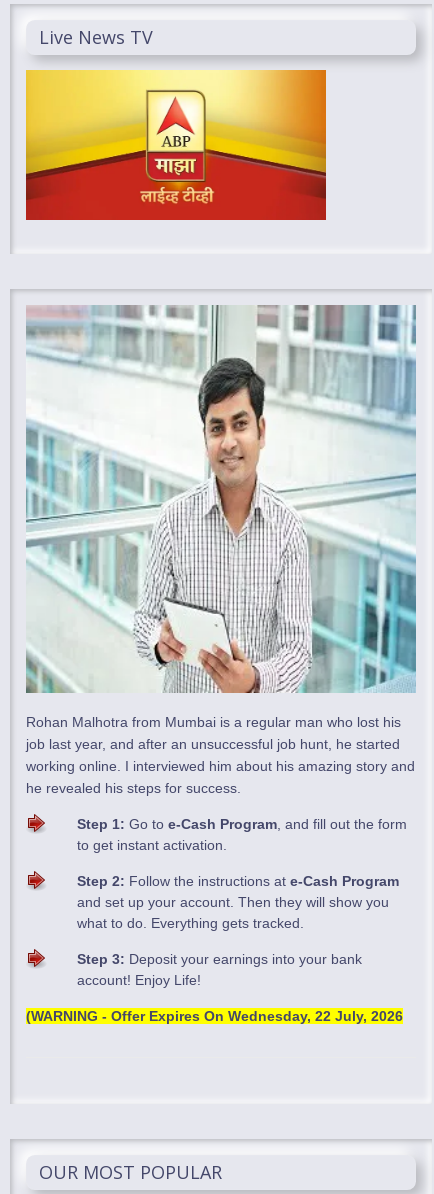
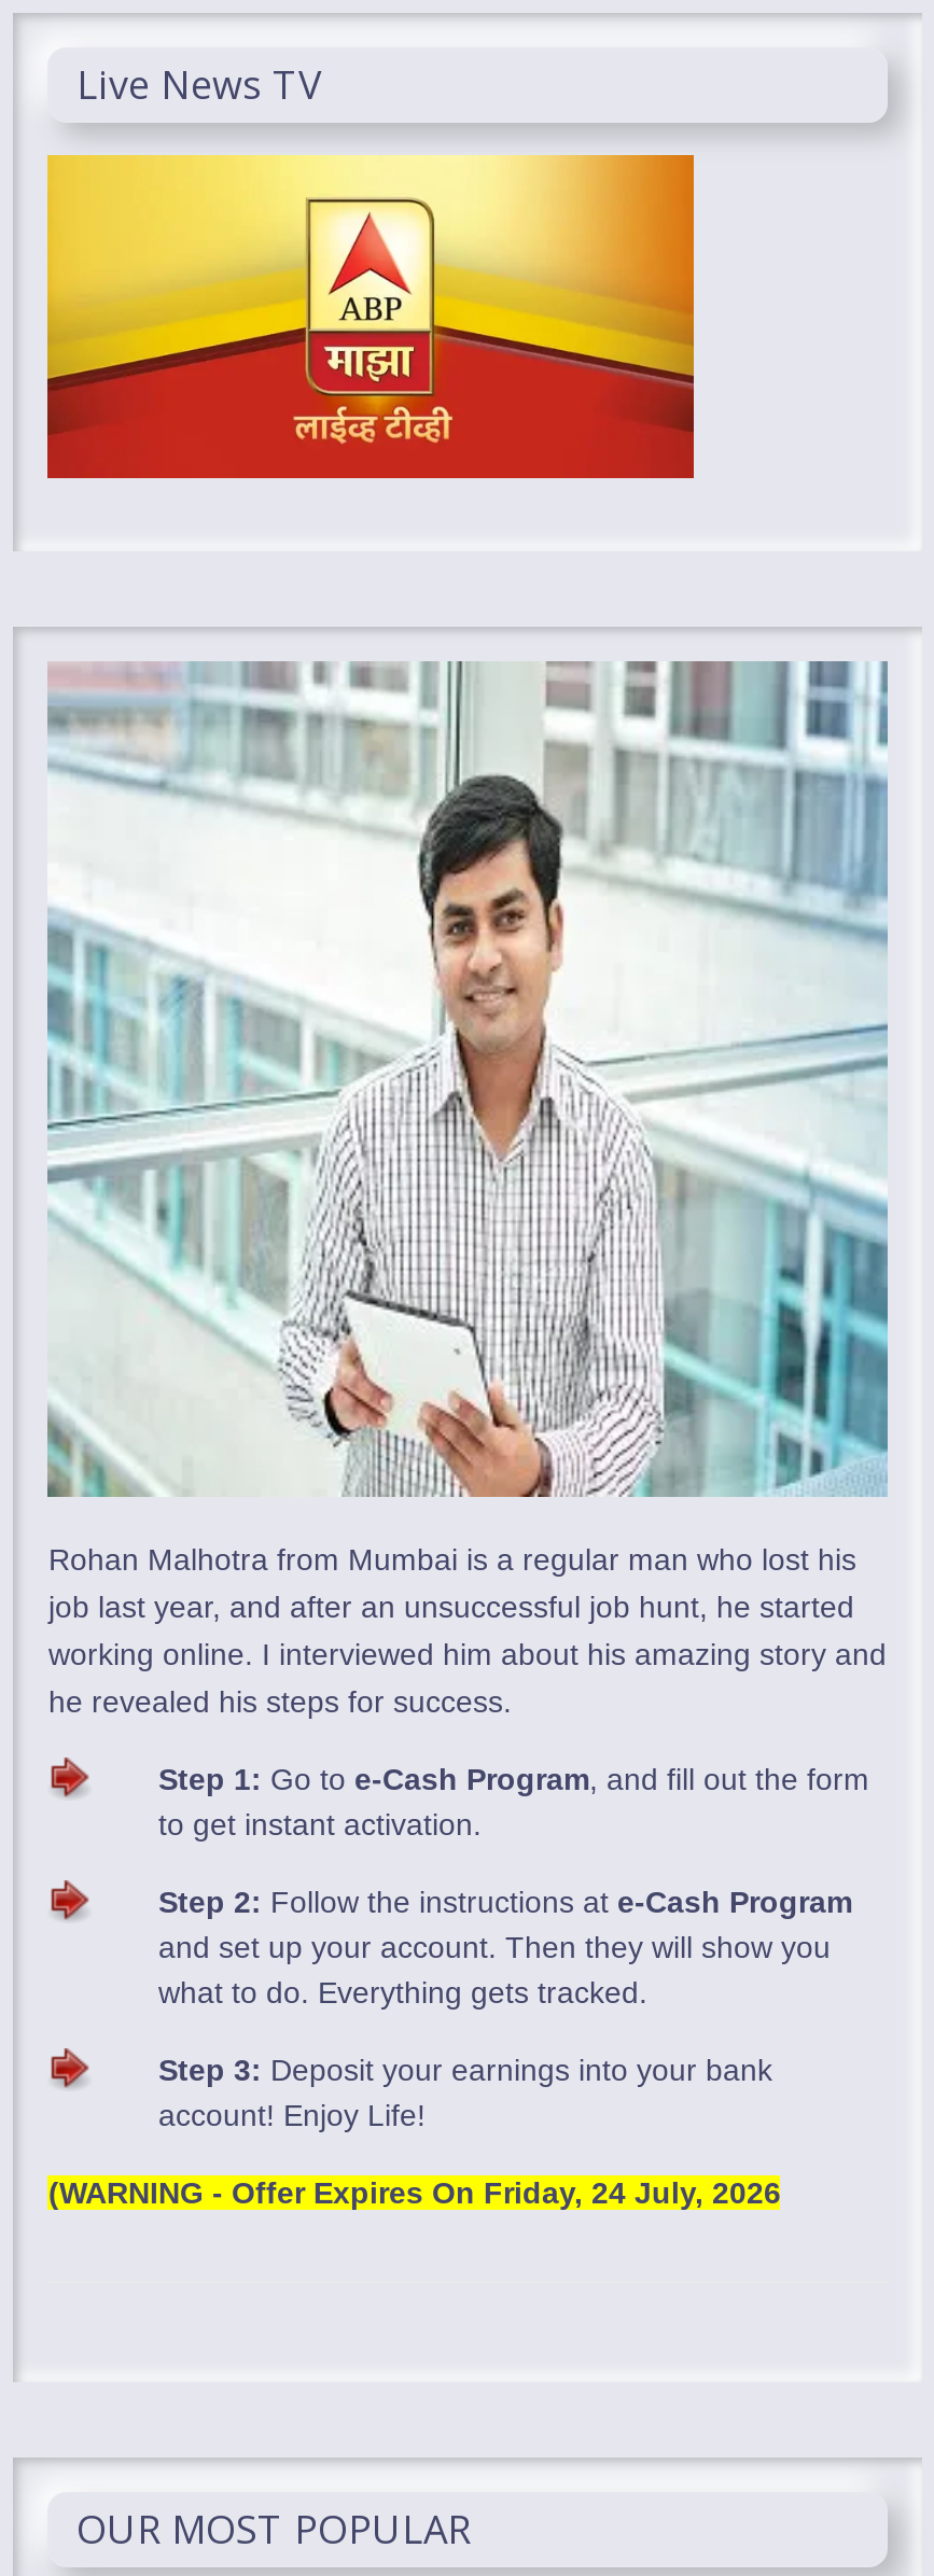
- (WARNING - Offer Expires On Wednesday, 22 July, 2026
+ (WARNING - Offer Expires On Friday, 24 July, 2026
